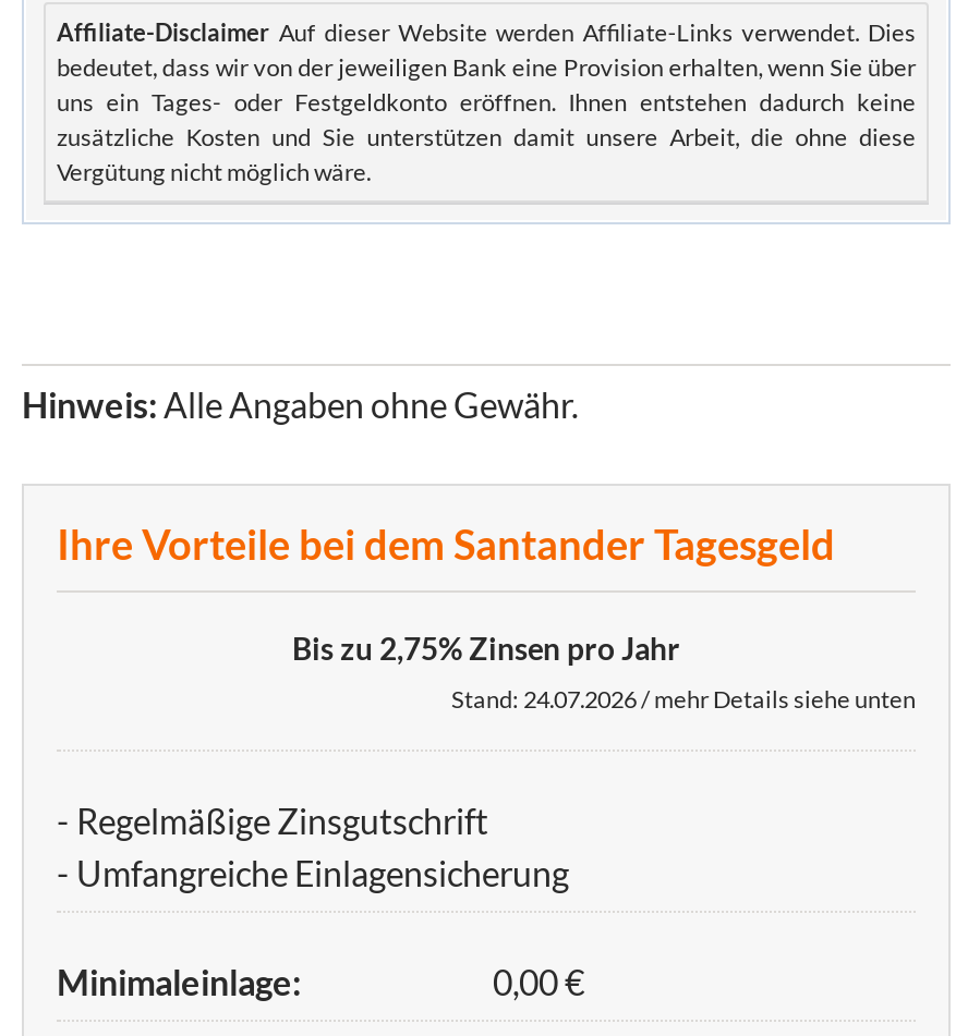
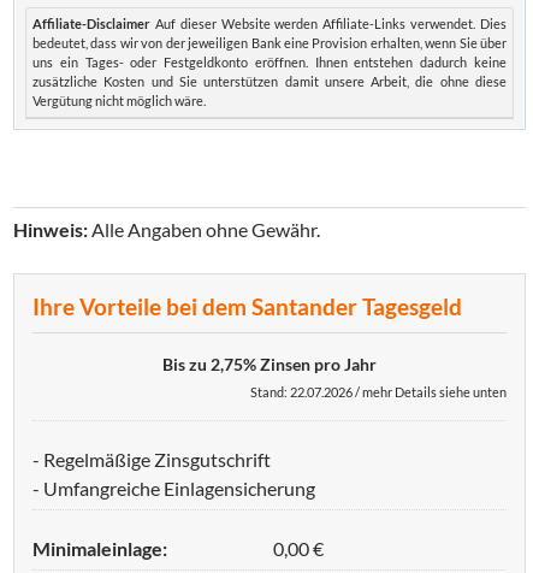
- Stand: 24.07.2026 / mehr Details siehe unten
+ Stand: 22.07.2026 / mehr Details siehe unten
